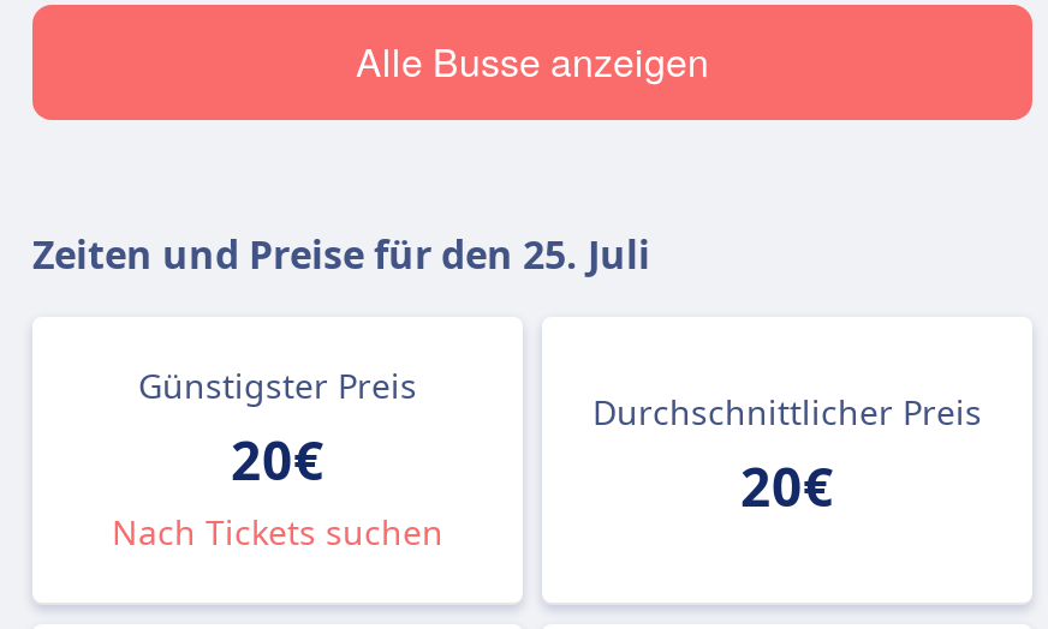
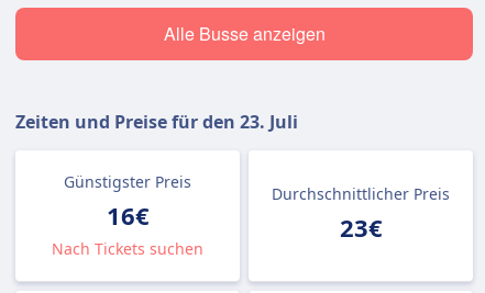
- Zeiten und Preise für den 25. Juli
+ Zeiten und Preise für den 23. Juli

- 20€
+ 16€

- 20€
+ 23€
